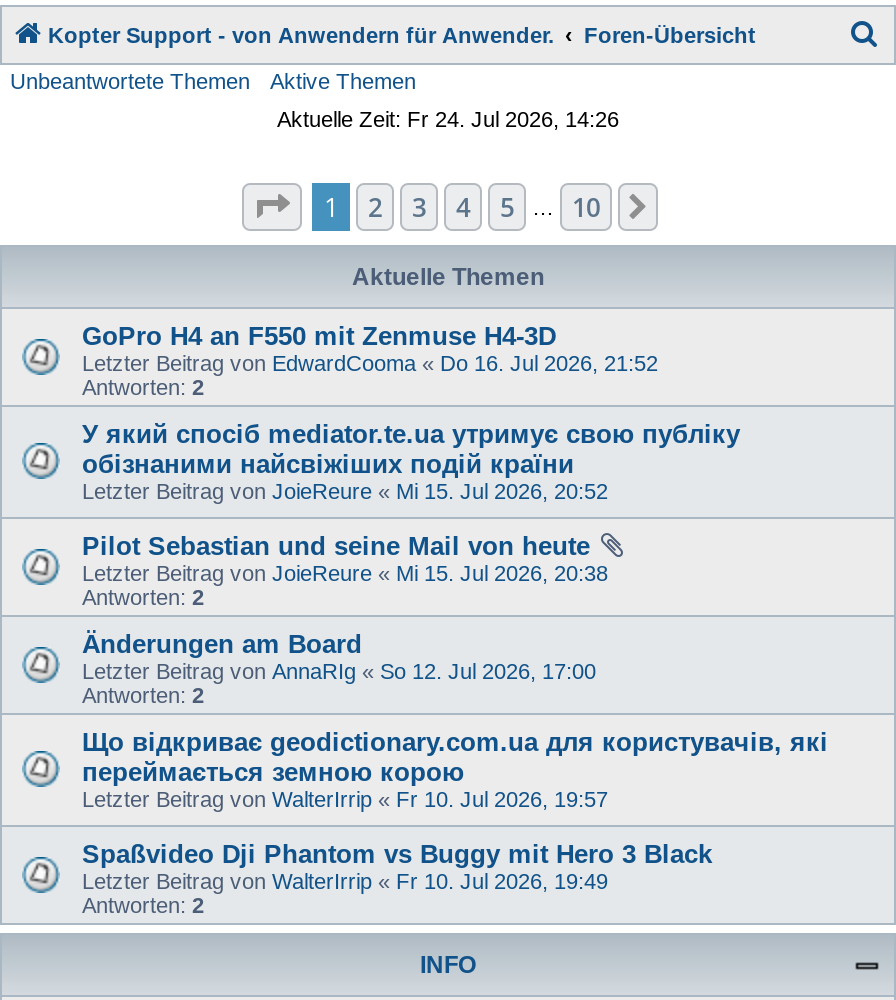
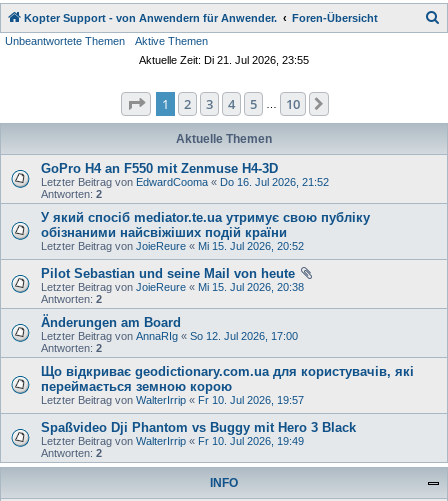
- Aktuelle Zeit: Fr 24. Jul 2026, 14:26
+ Aktuelle Zeit: Di 21. Jul 2026, 23:55
